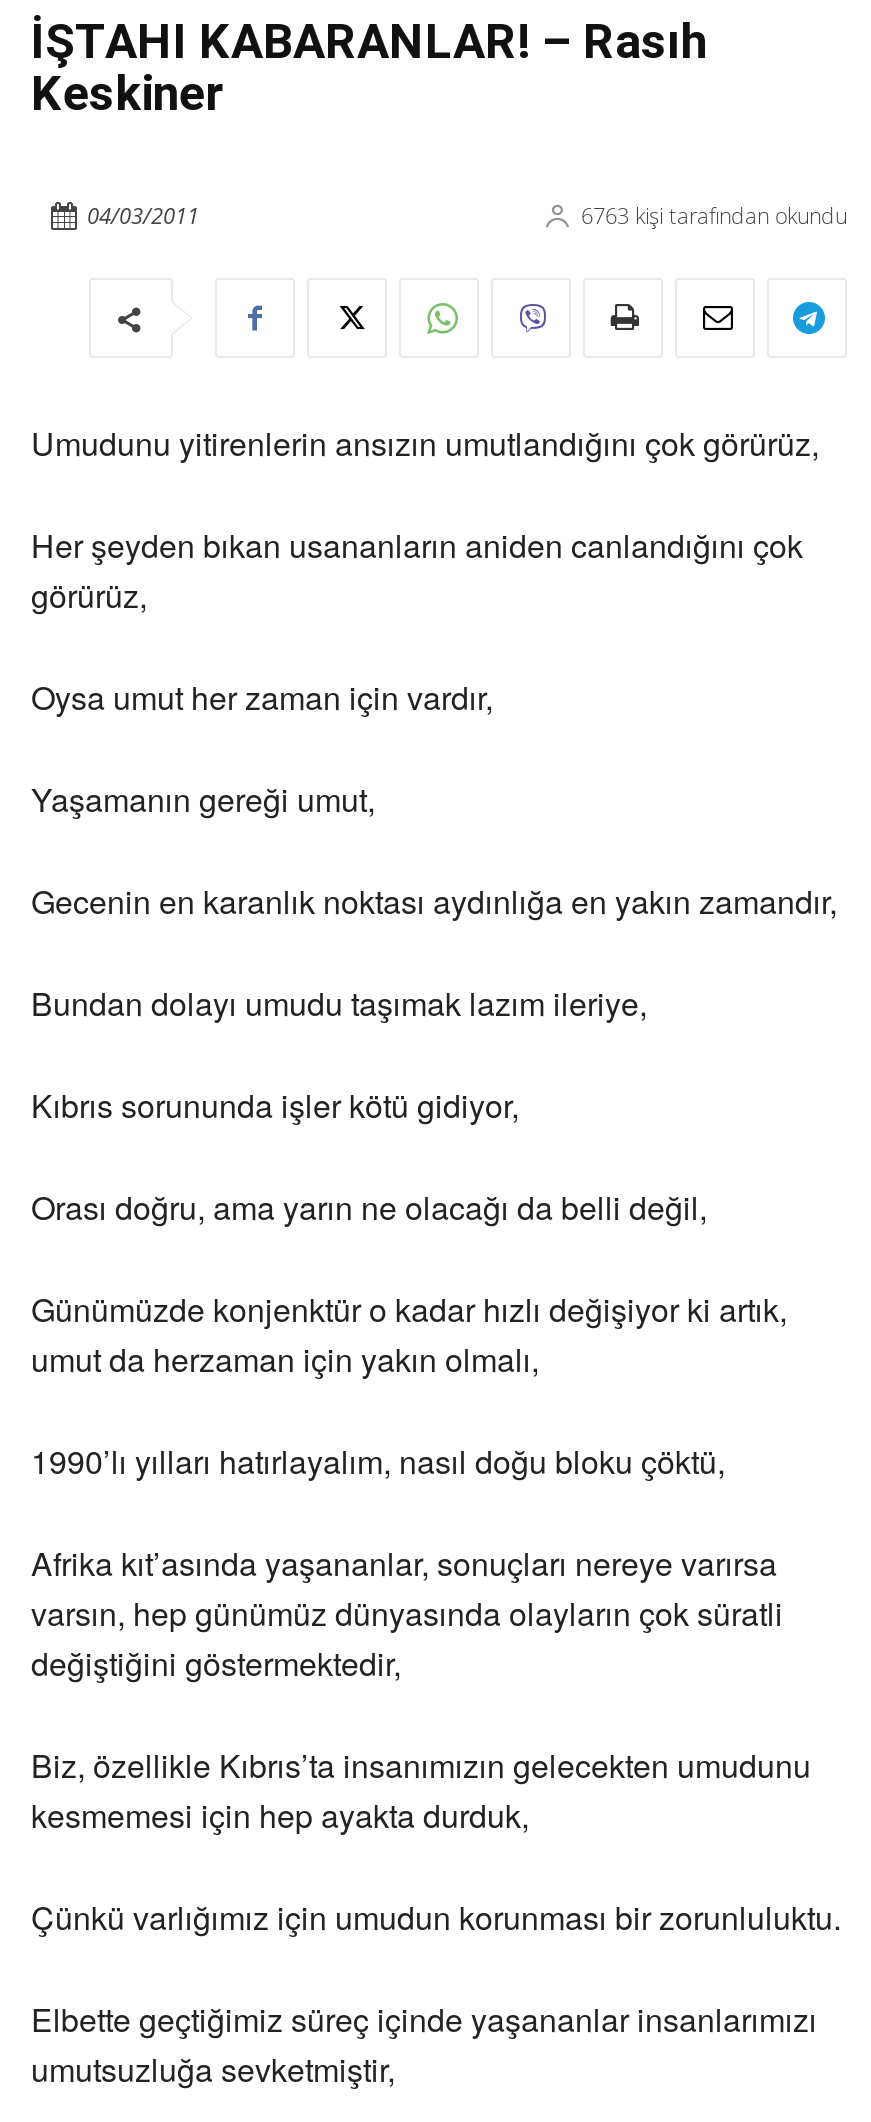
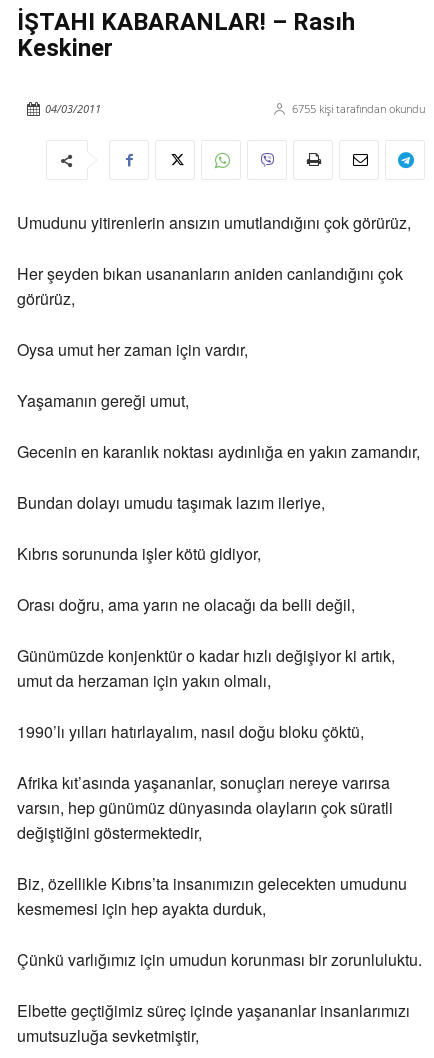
- 6763 kişi tarafından okundu
+ 6755 kişi tarafından okundu
